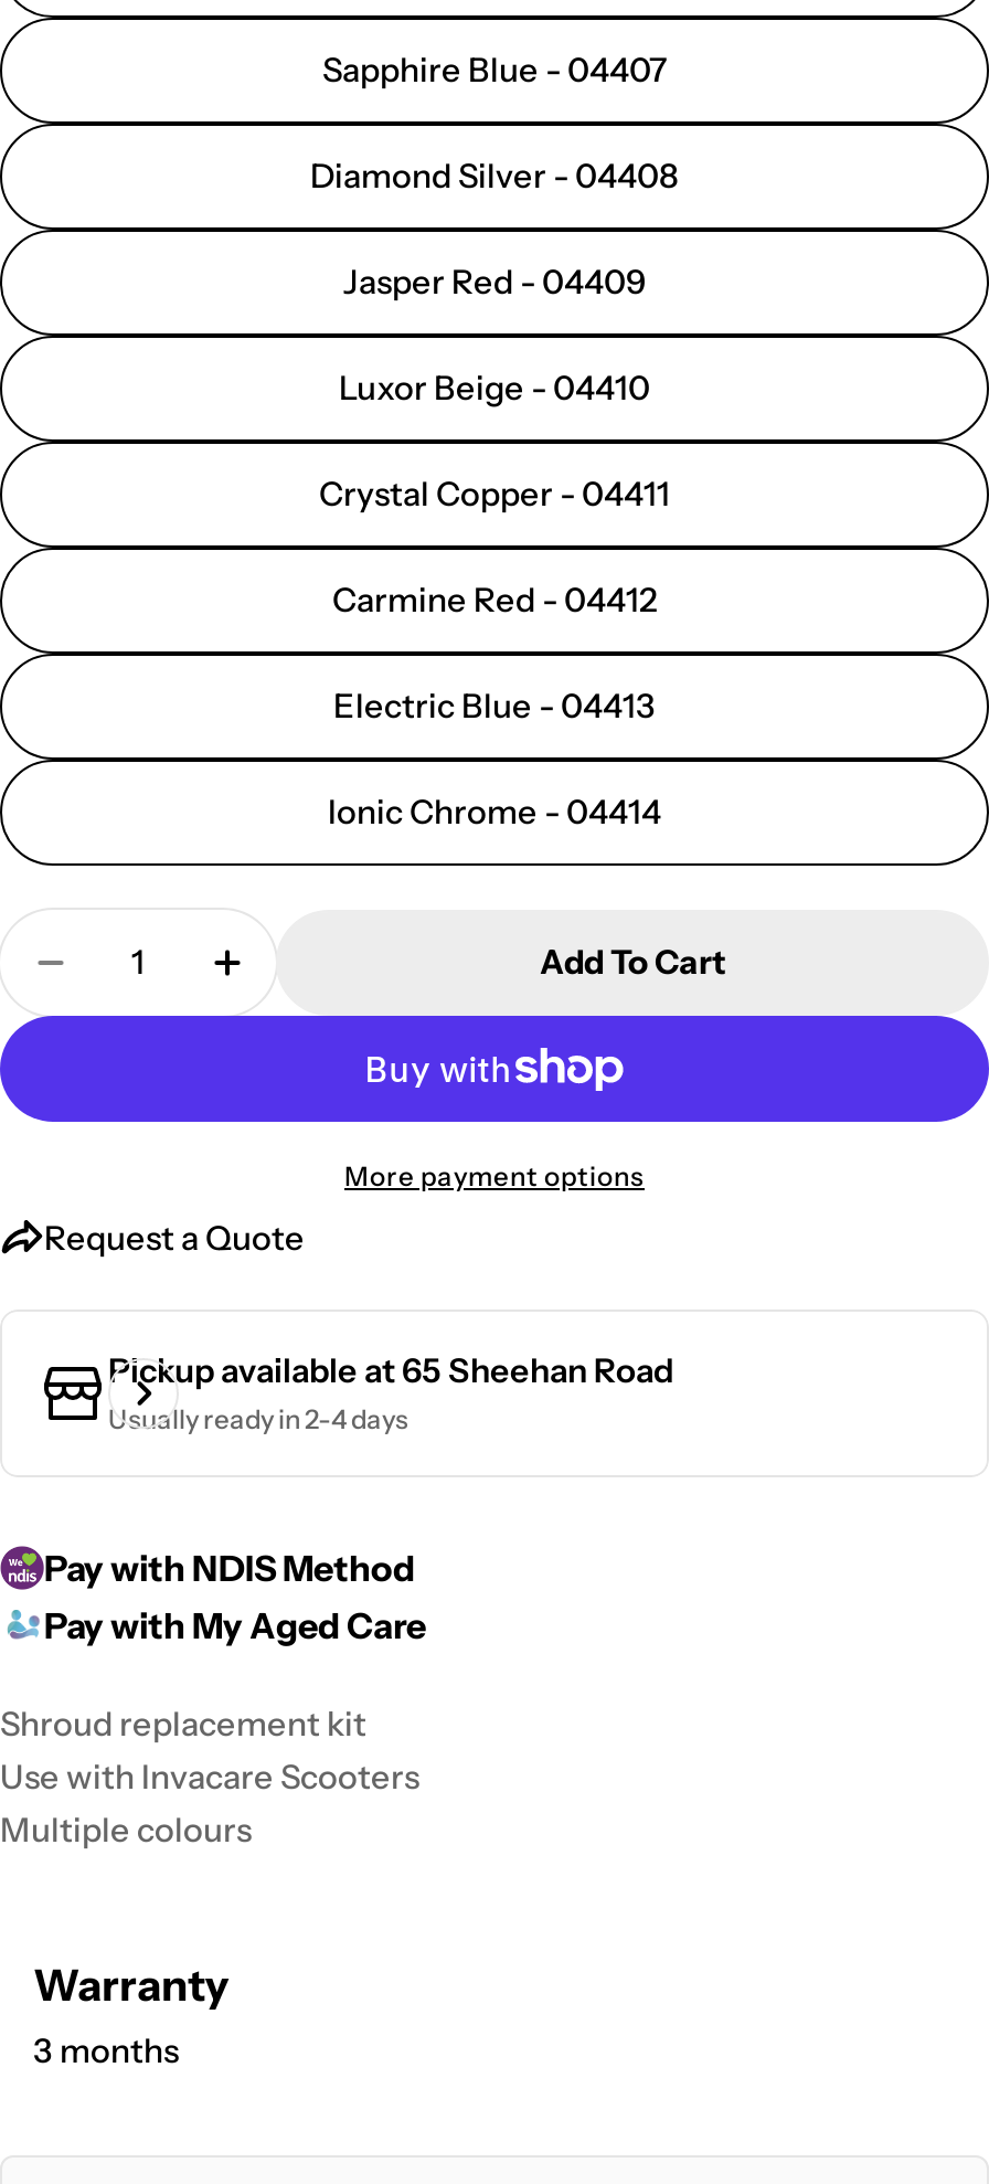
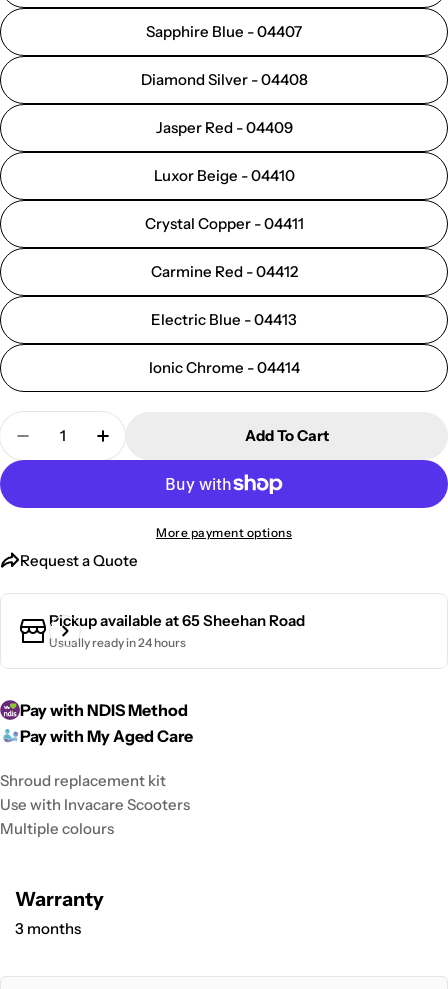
- Usually ready in 2-4 days
+ Usually ready in 24 hours
